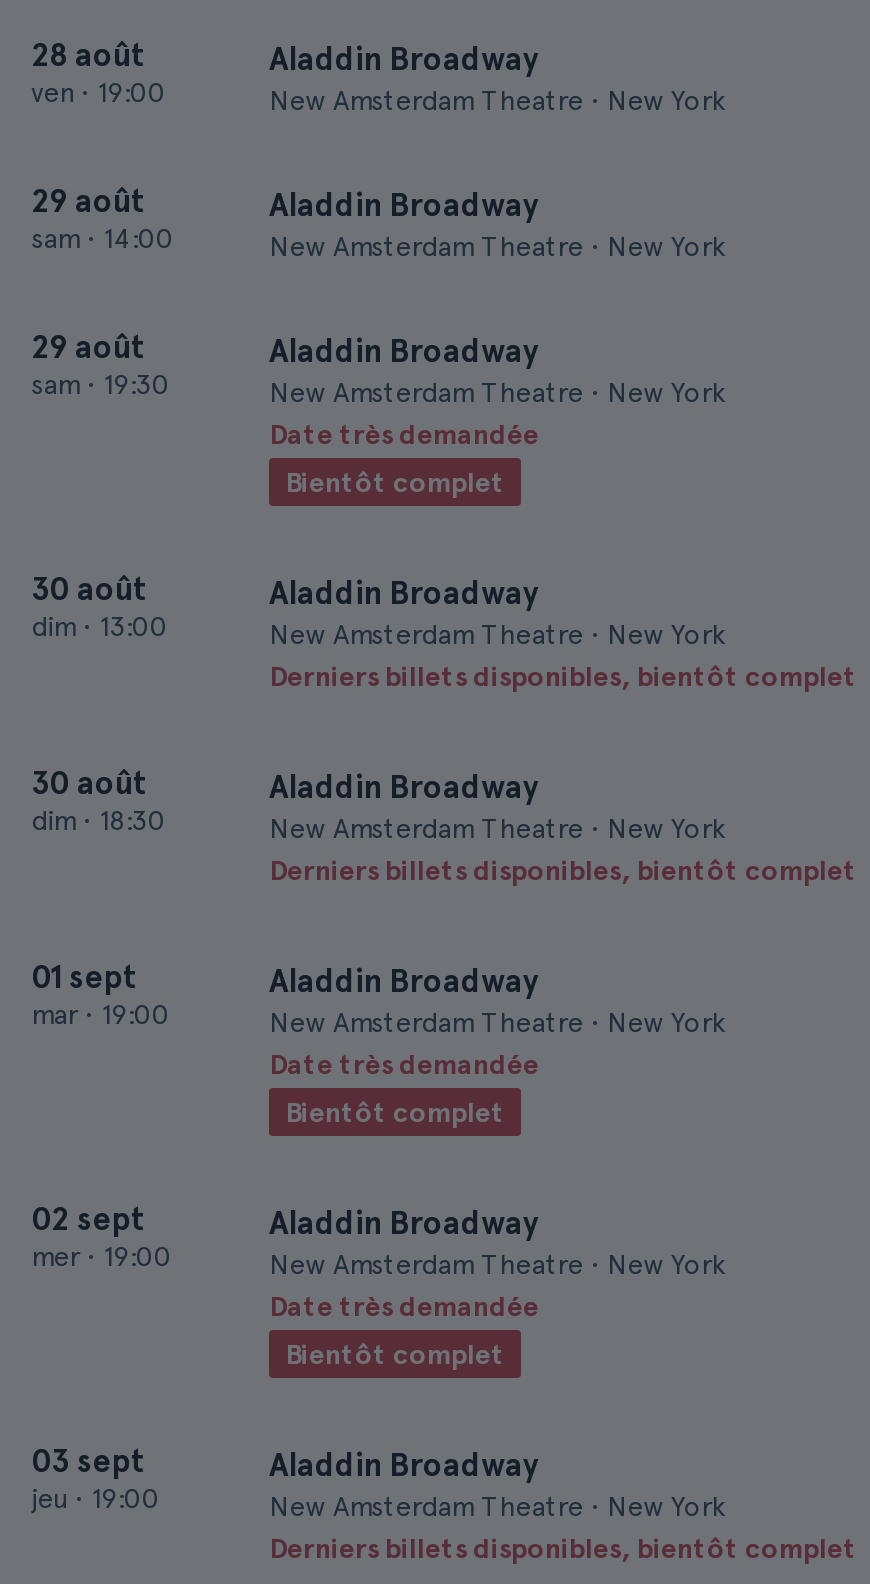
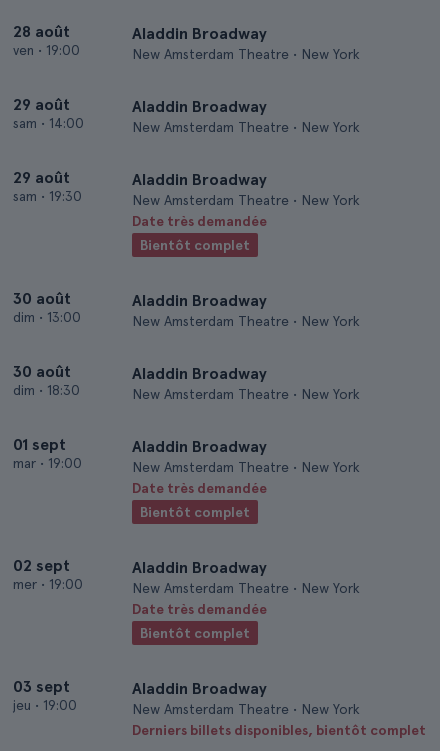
- Derniers billets disponibles, bientôt complet

- Derniers billets disponibles, bientôt complet
